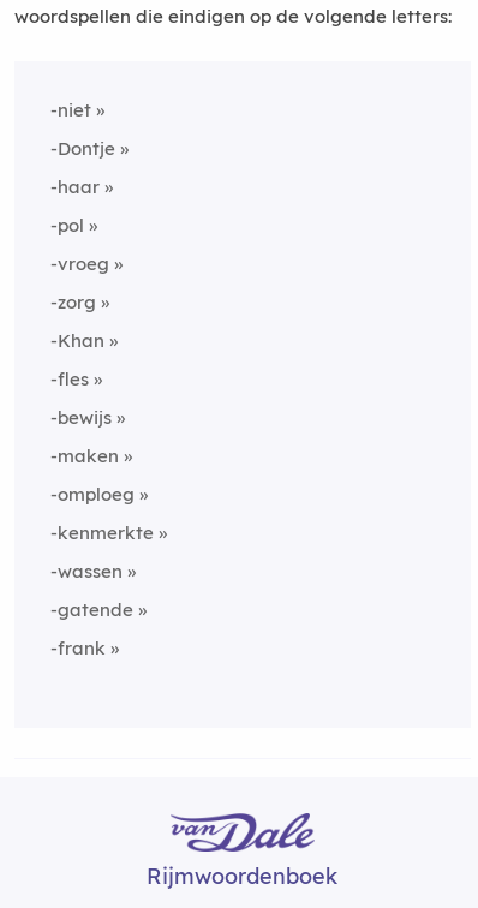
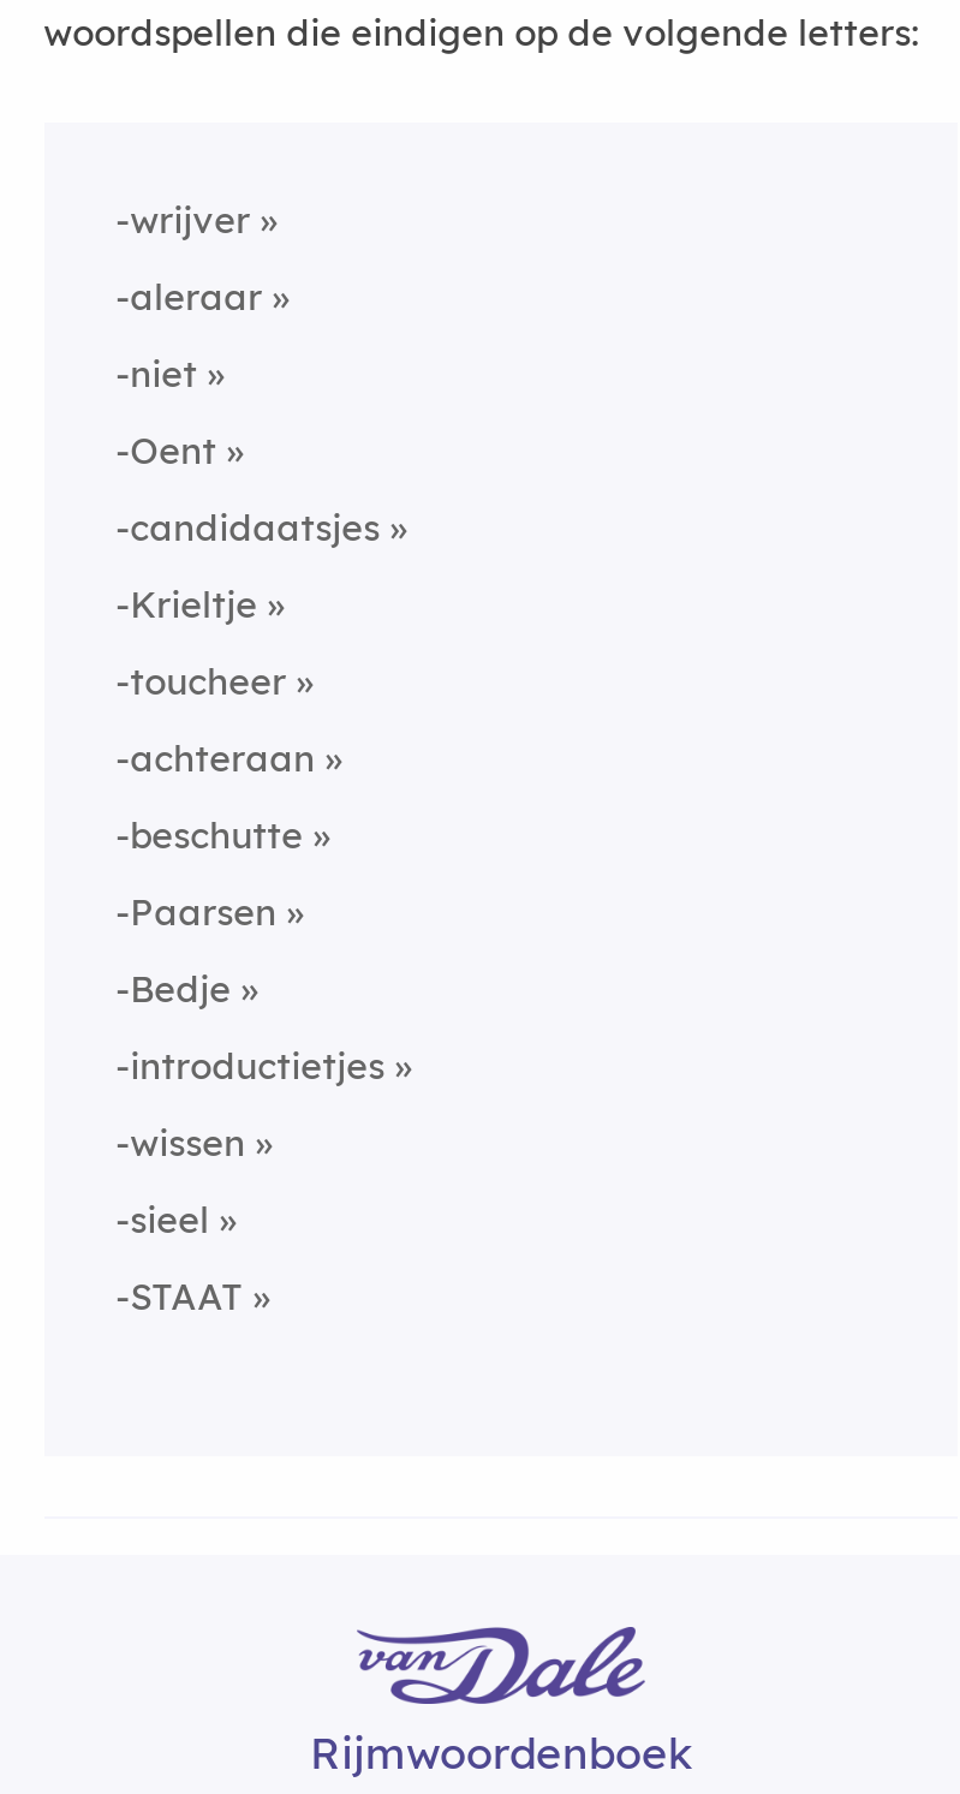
+ -wrijver
+ -aleraar

moved down: -niet

- -Dontje
- -haar
- -pol
- -vroeg
- -zorg
- -Khan
- -fles
- -bewijs
- -maken
- -omploeg
- -kenmerkte
- -wassen
- -gatende
- -frank
+ -Oent
+ -candidaatsjes
+ -Krieltje
+ -toucheer
+ -achteraan
+ -beschutte
+ -Paarsen
+ -Bedje
+ -introductietjes
+ -wissen
+ -sieel
+ -STAAT
